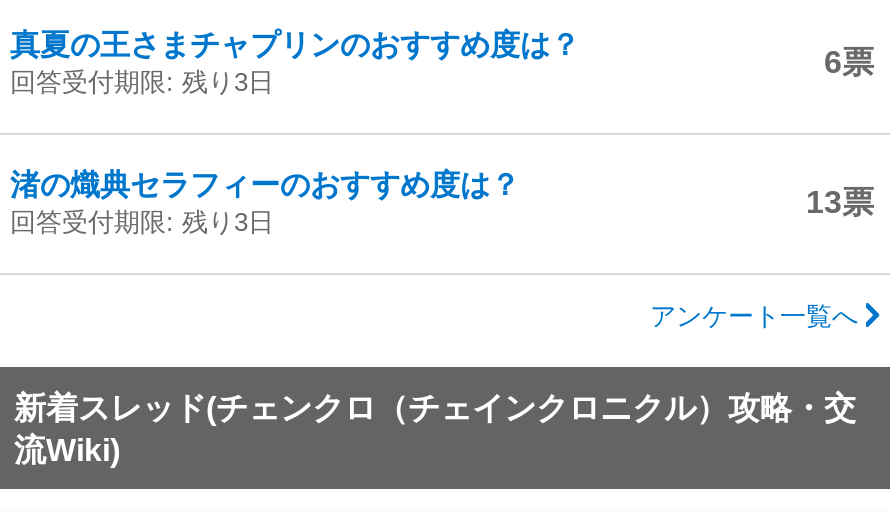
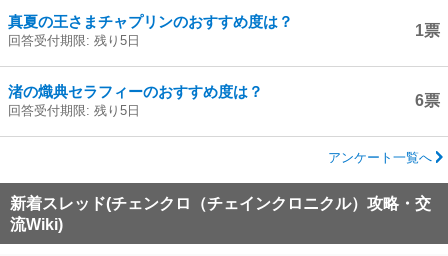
- 6票
+ 1票

- 回答受付期限: 残り3日
+ 回答受付期限: 残り5日

- 13票
+ 6票

- 回答受付期限: 残り3日
+ 回答受付期限: 残り5日
